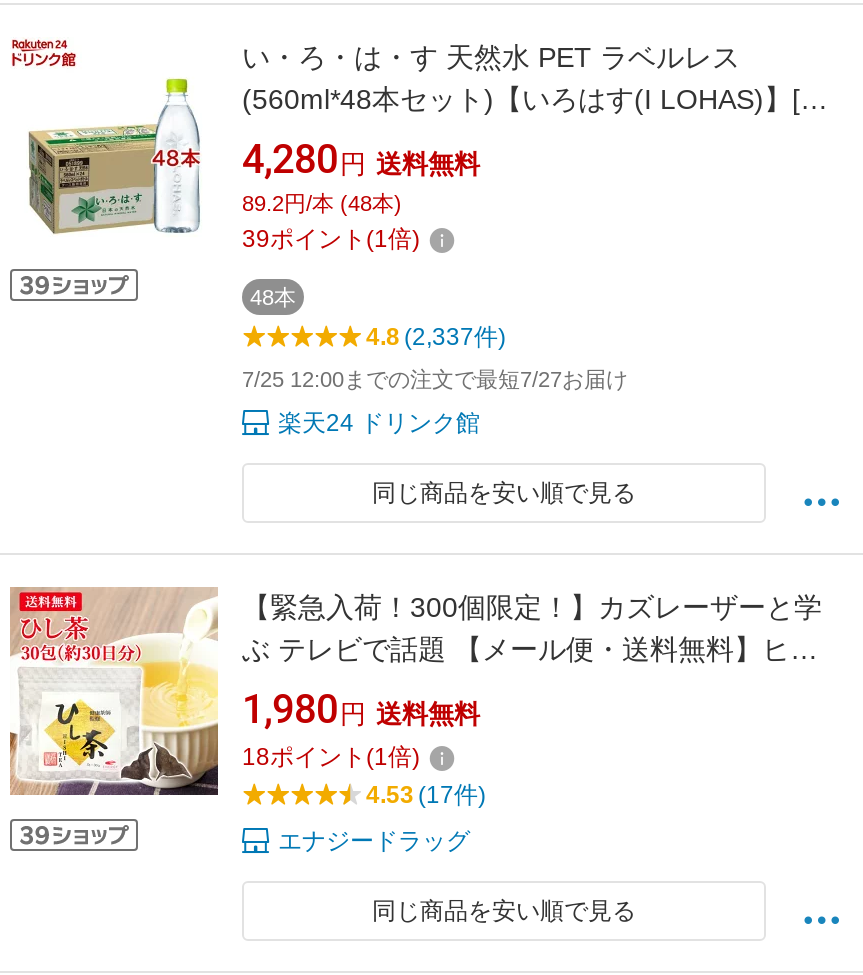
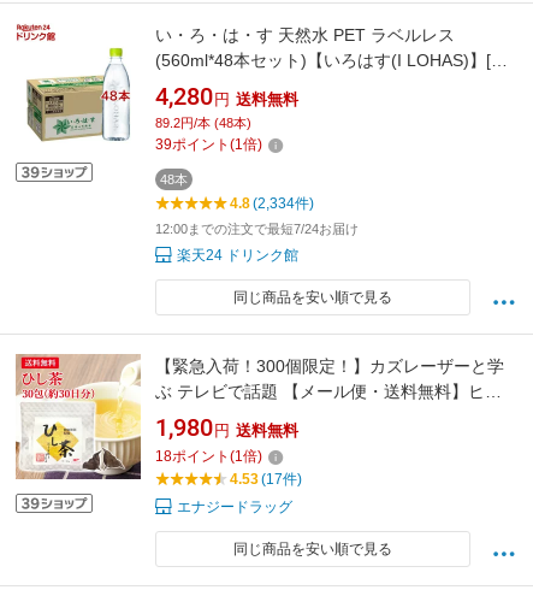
- 4.8 (2,337件)
+ 4.8 (2,334件)

- 7/25 12:00までの注文で最短7/27お届け
+ 12:00までの注文で最短7/24お届け
